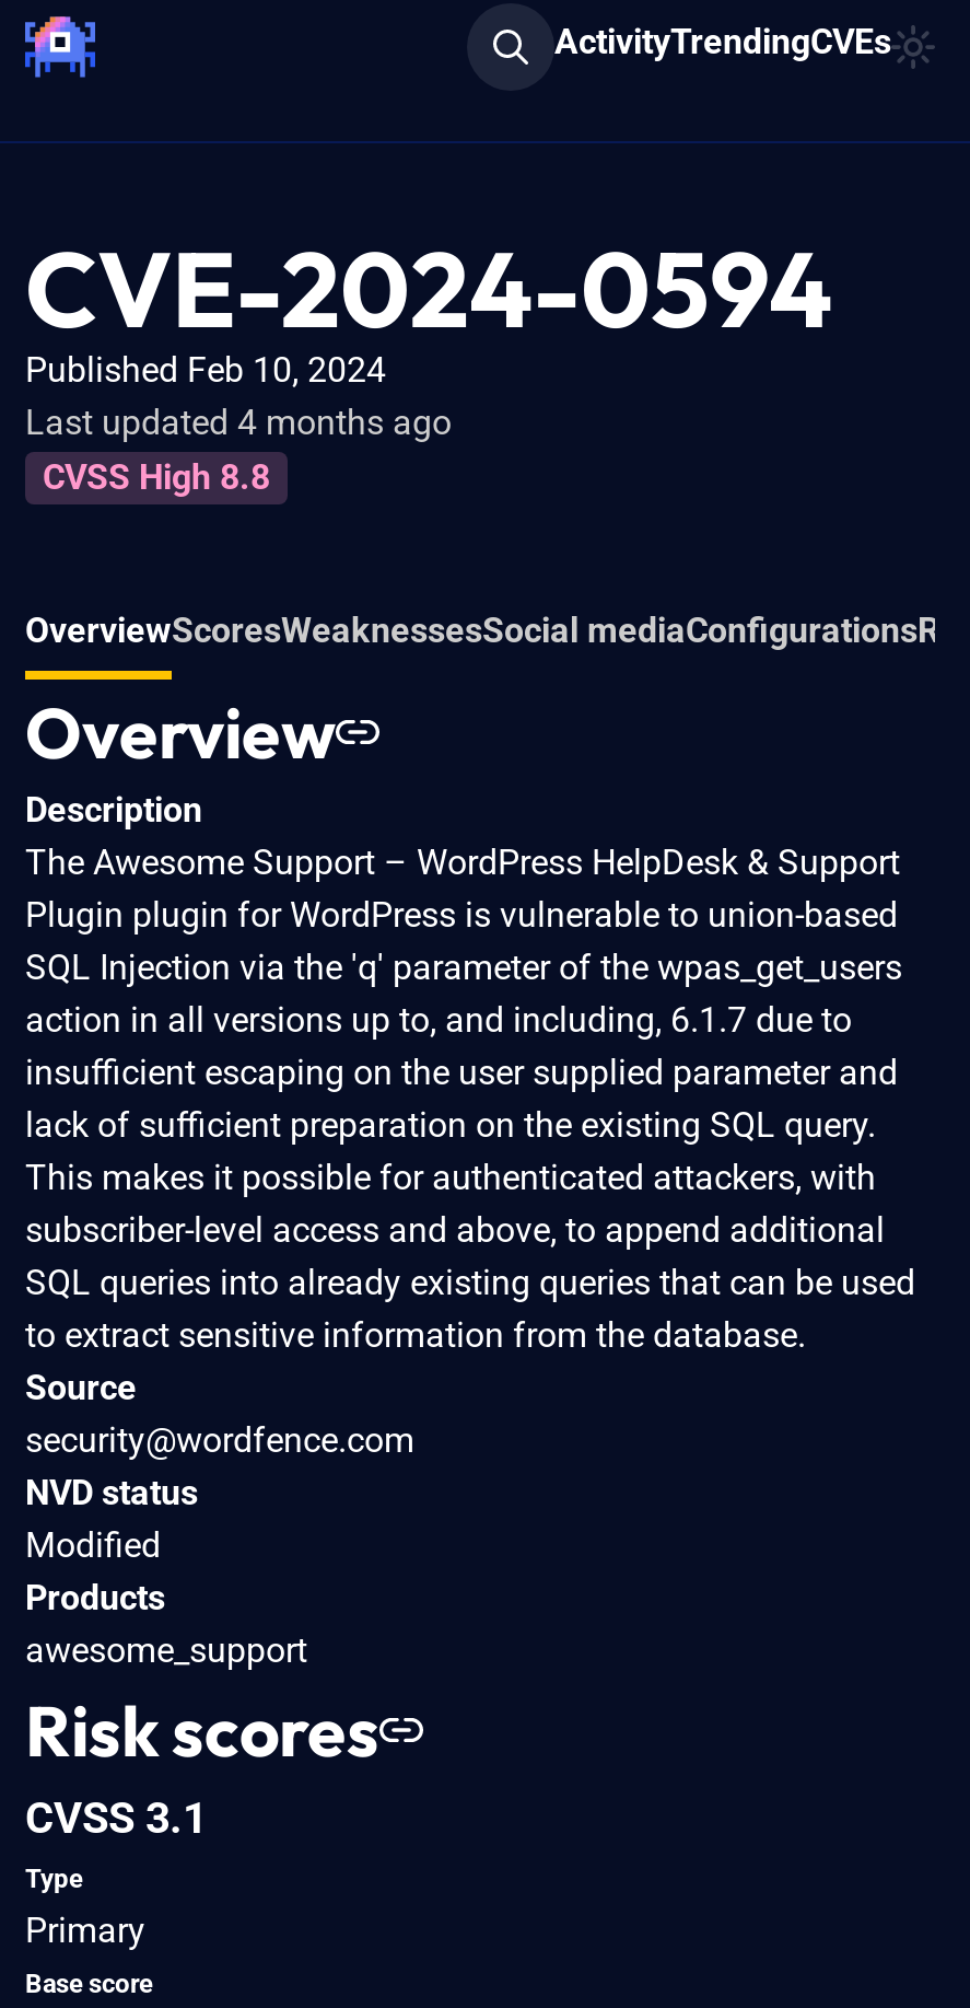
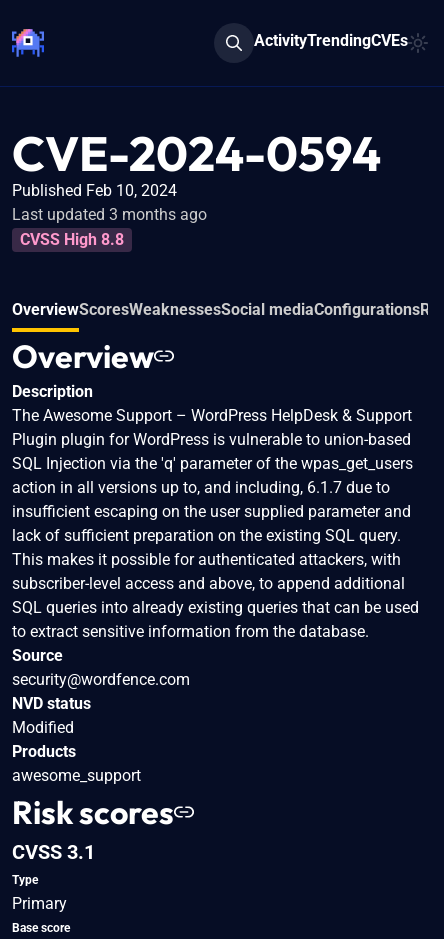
- Last updated 4 months ago
+ Last updated 3 months ago
